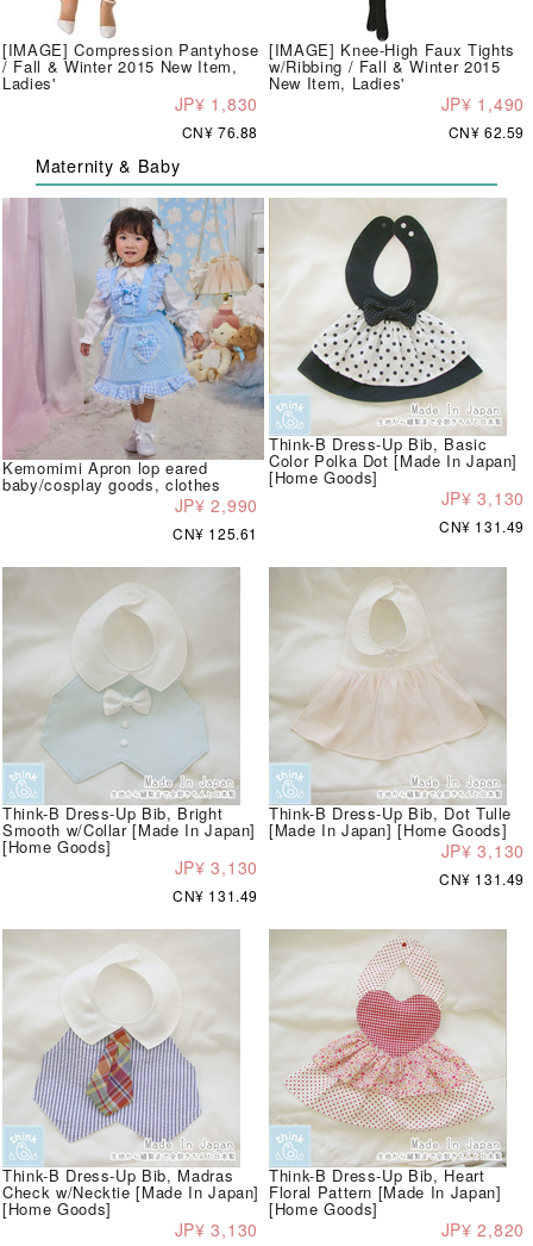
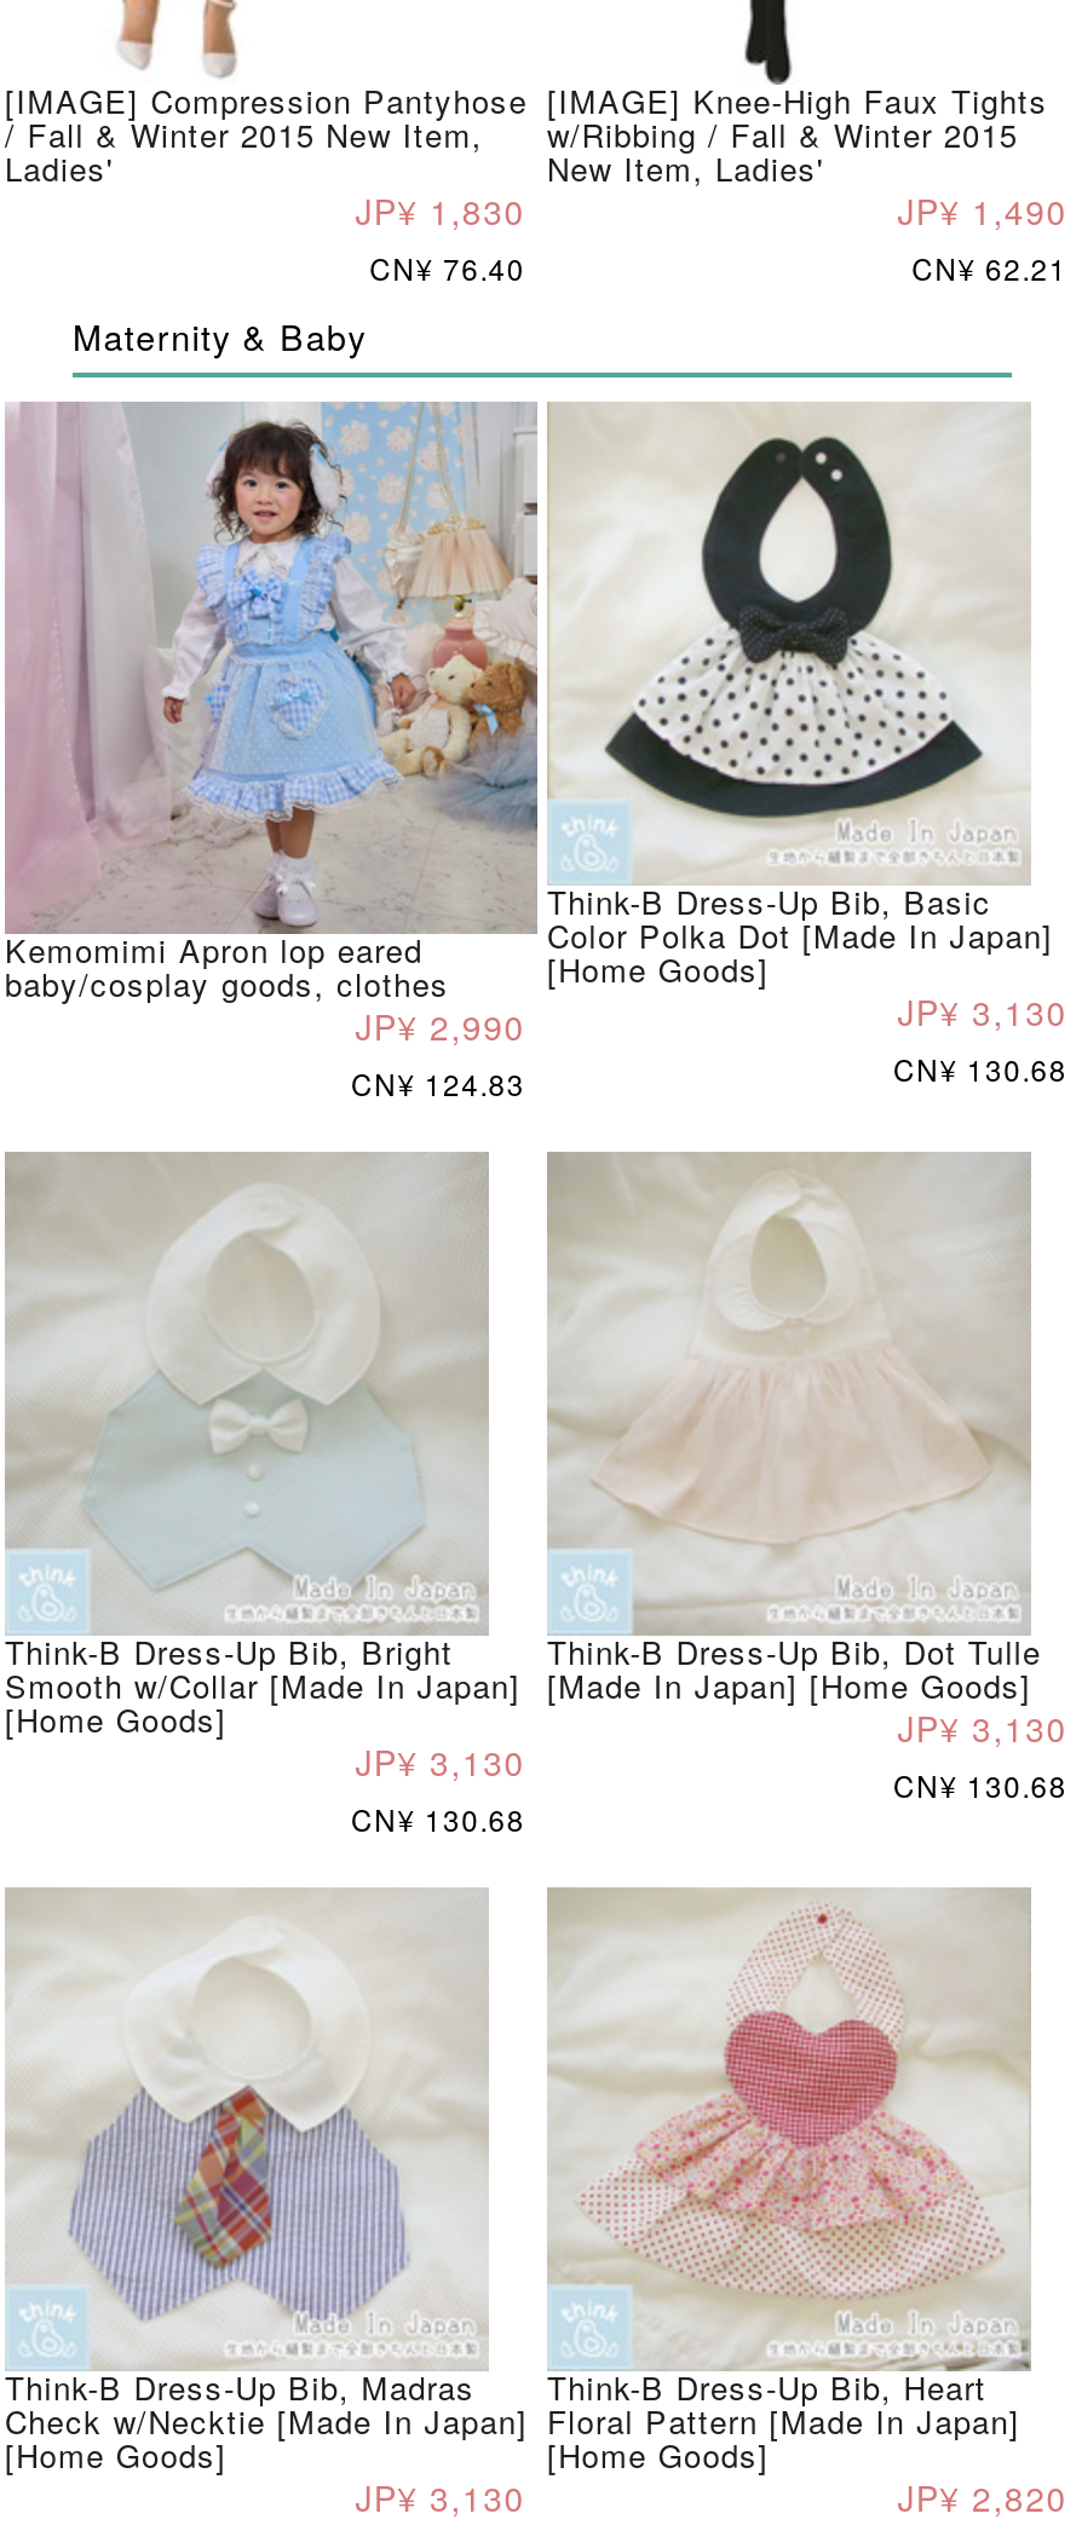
- CN¥ 76.88
+ CN¥ 76.40

- CN¥ 62.59
+ CN¥ 62.21

- CN¥ 131.49
+ CN¥ 130.68

- CN¥ 125.61
+ CN¥ 124.83

- CN¥ 131.49
+ CN¥ 130.68

- CN¥ 131.49
+ CN¥ 130.68
